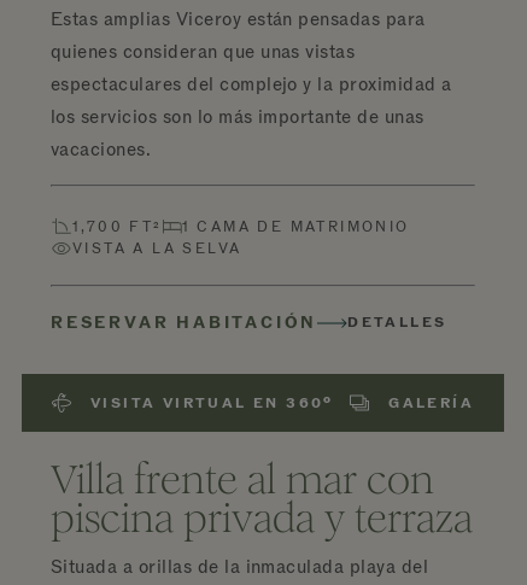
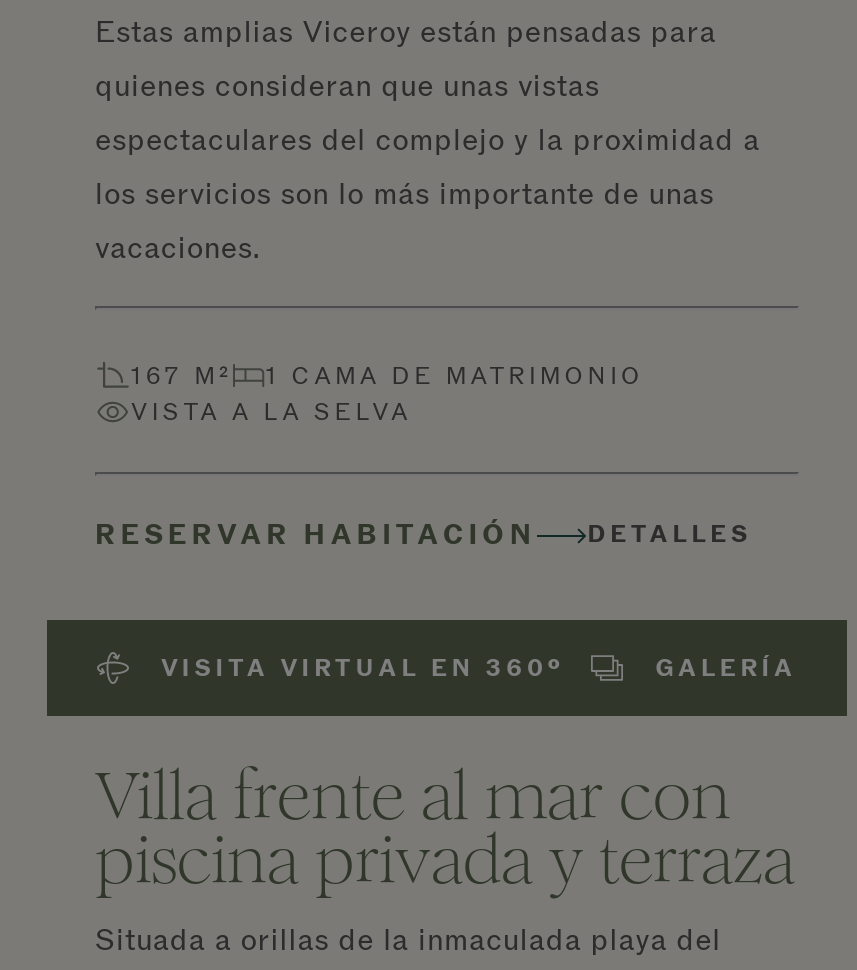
- 1,700 FT² 1 CAMA DE MATRIMONIO
+ 167 M² 1 CAMA DE MATRIMONIO
